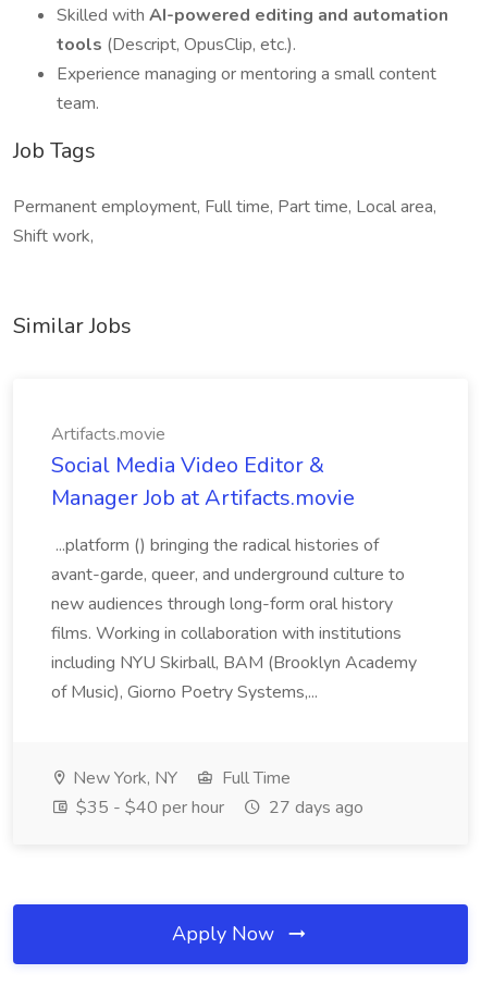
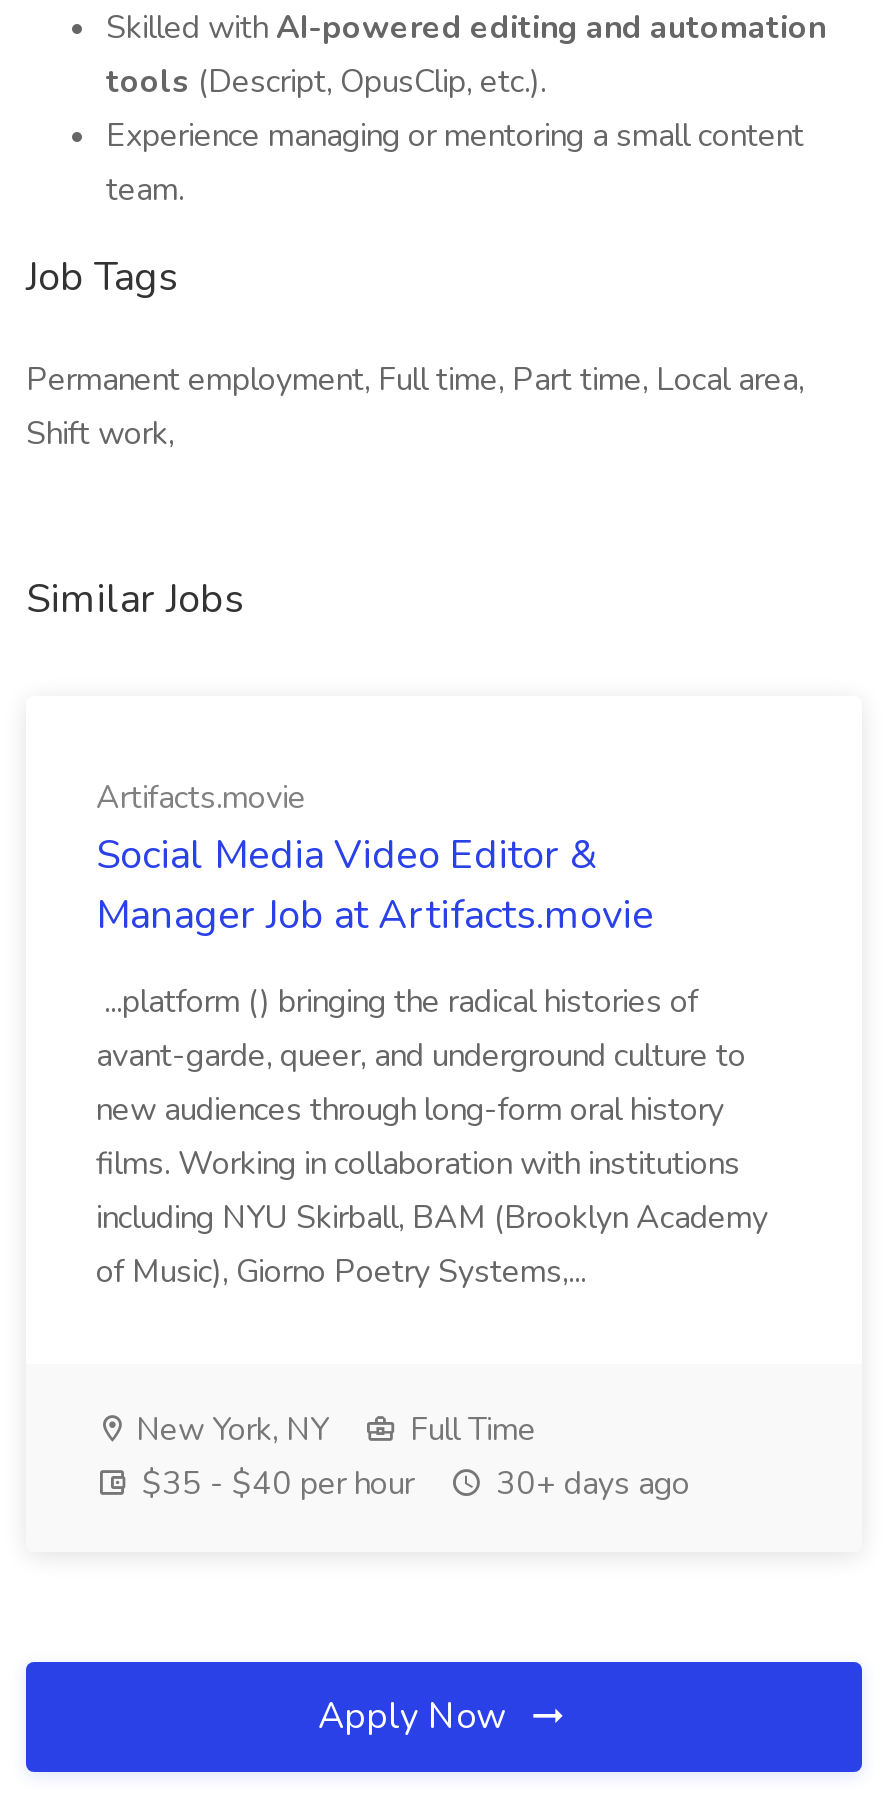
- $35 - $40 per hour 27 days ago
+ $35 - $40 per hour 30+ days ago
